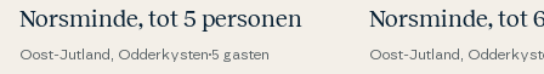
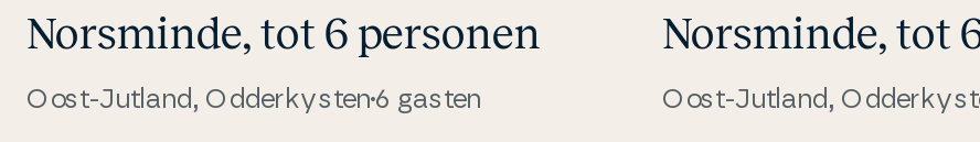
- Norsminde, tot 5 personen
+ Norsminde, tot 6 personen

- Oost-Jutland, Odderkysten 5 gasten
+ Oost-Jutland, Odderkysten 6 gasten
